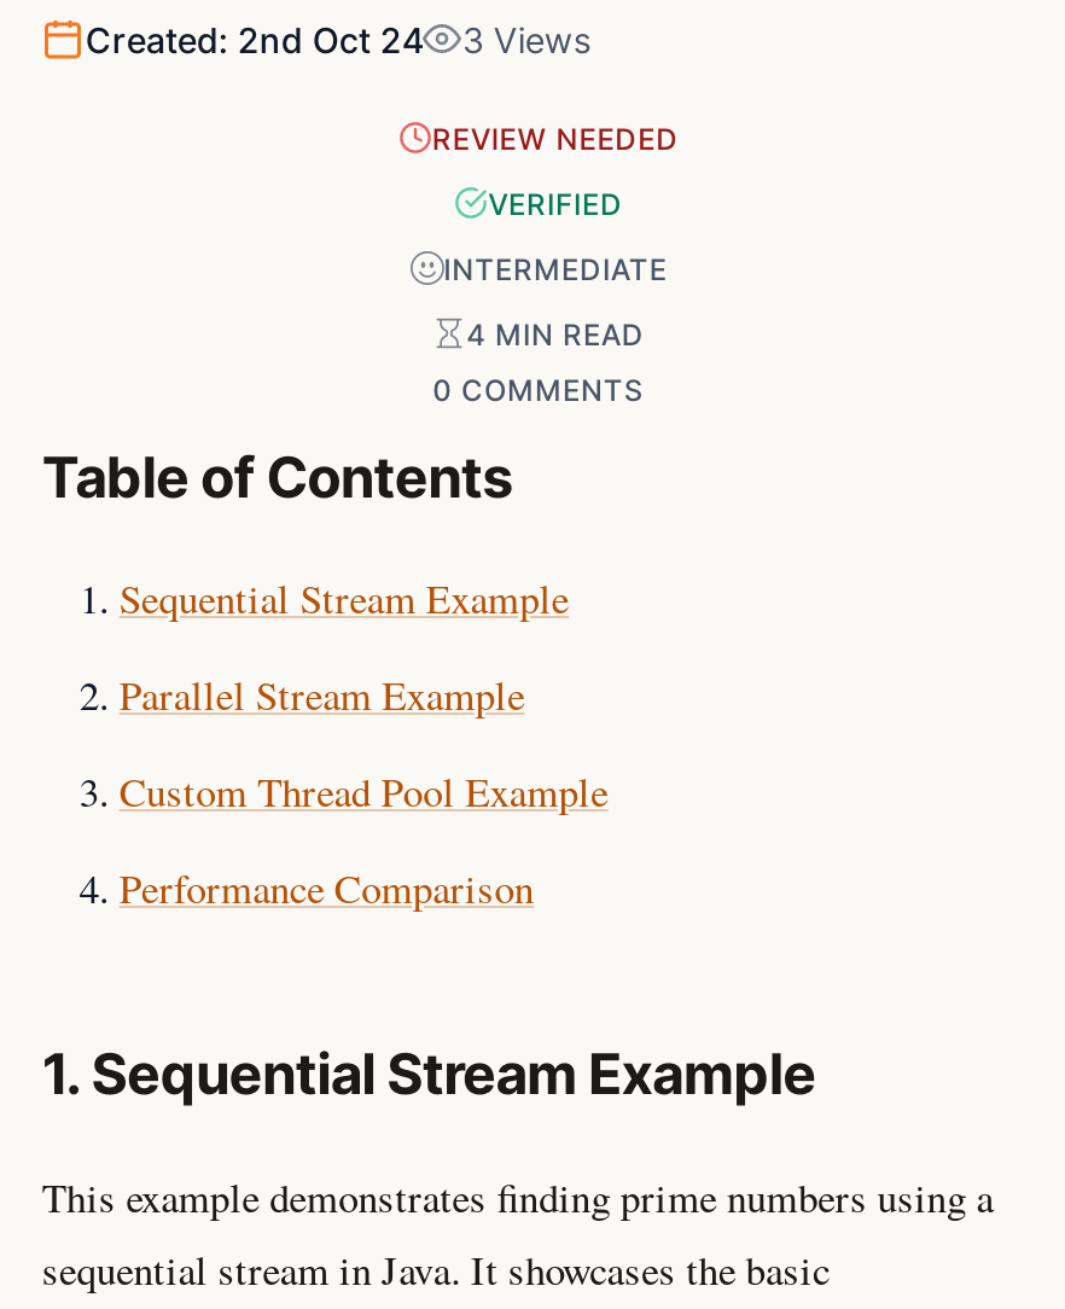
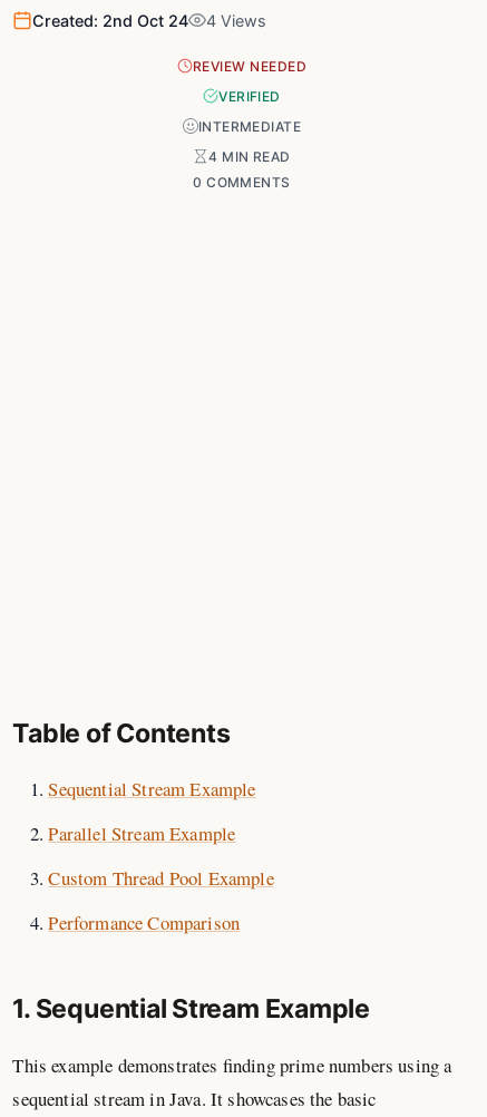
- Created: 2nd Oct 24 3 Views
+ Created: 2nd Oct 24 4 Views
